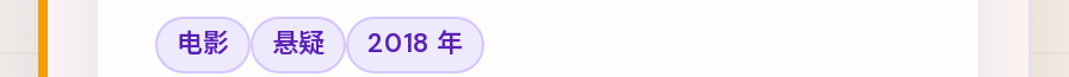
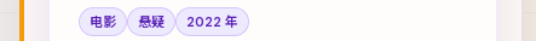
- 电影 悬疑 2018年
+ 电影 悬疑 2022年
